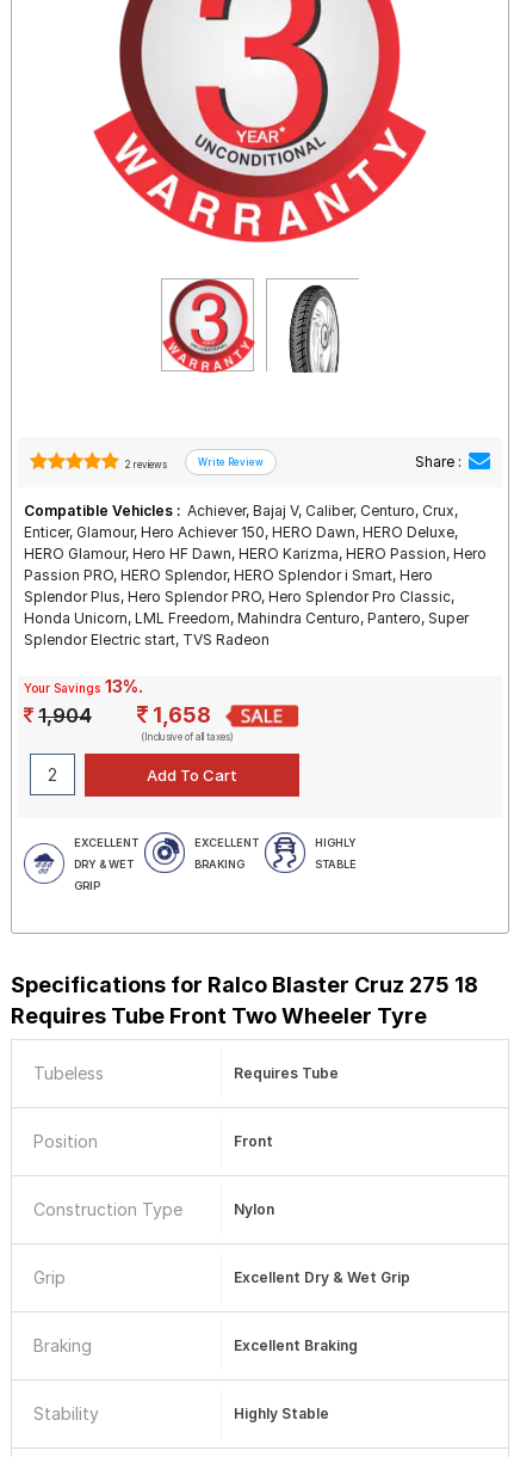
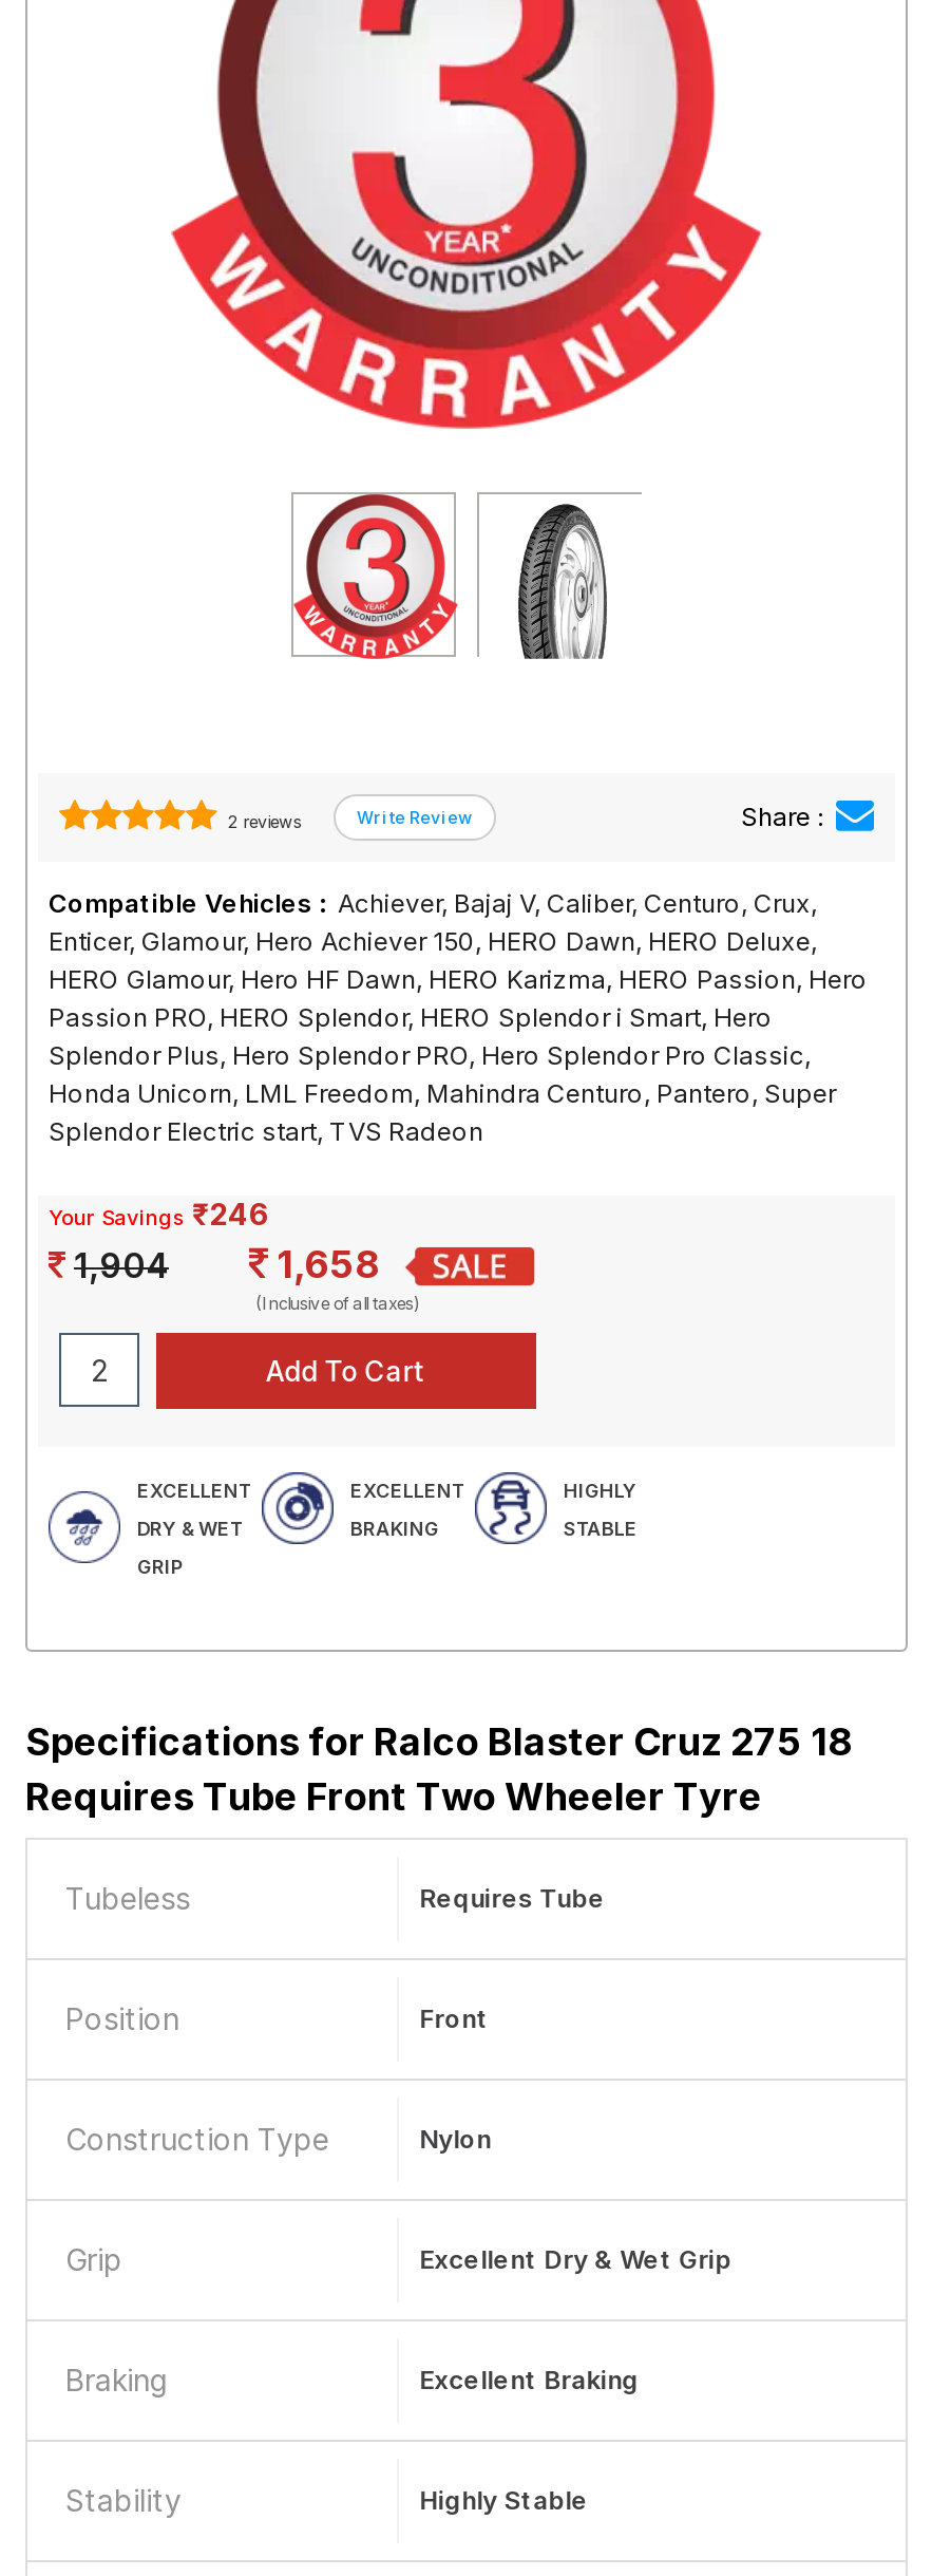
- Your Savings 13%.
+ Your Savings ₹246
